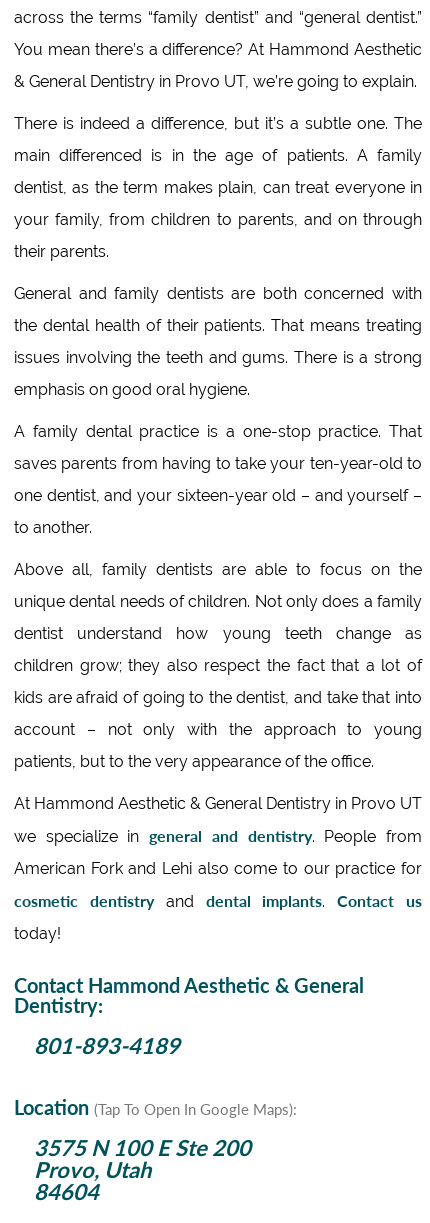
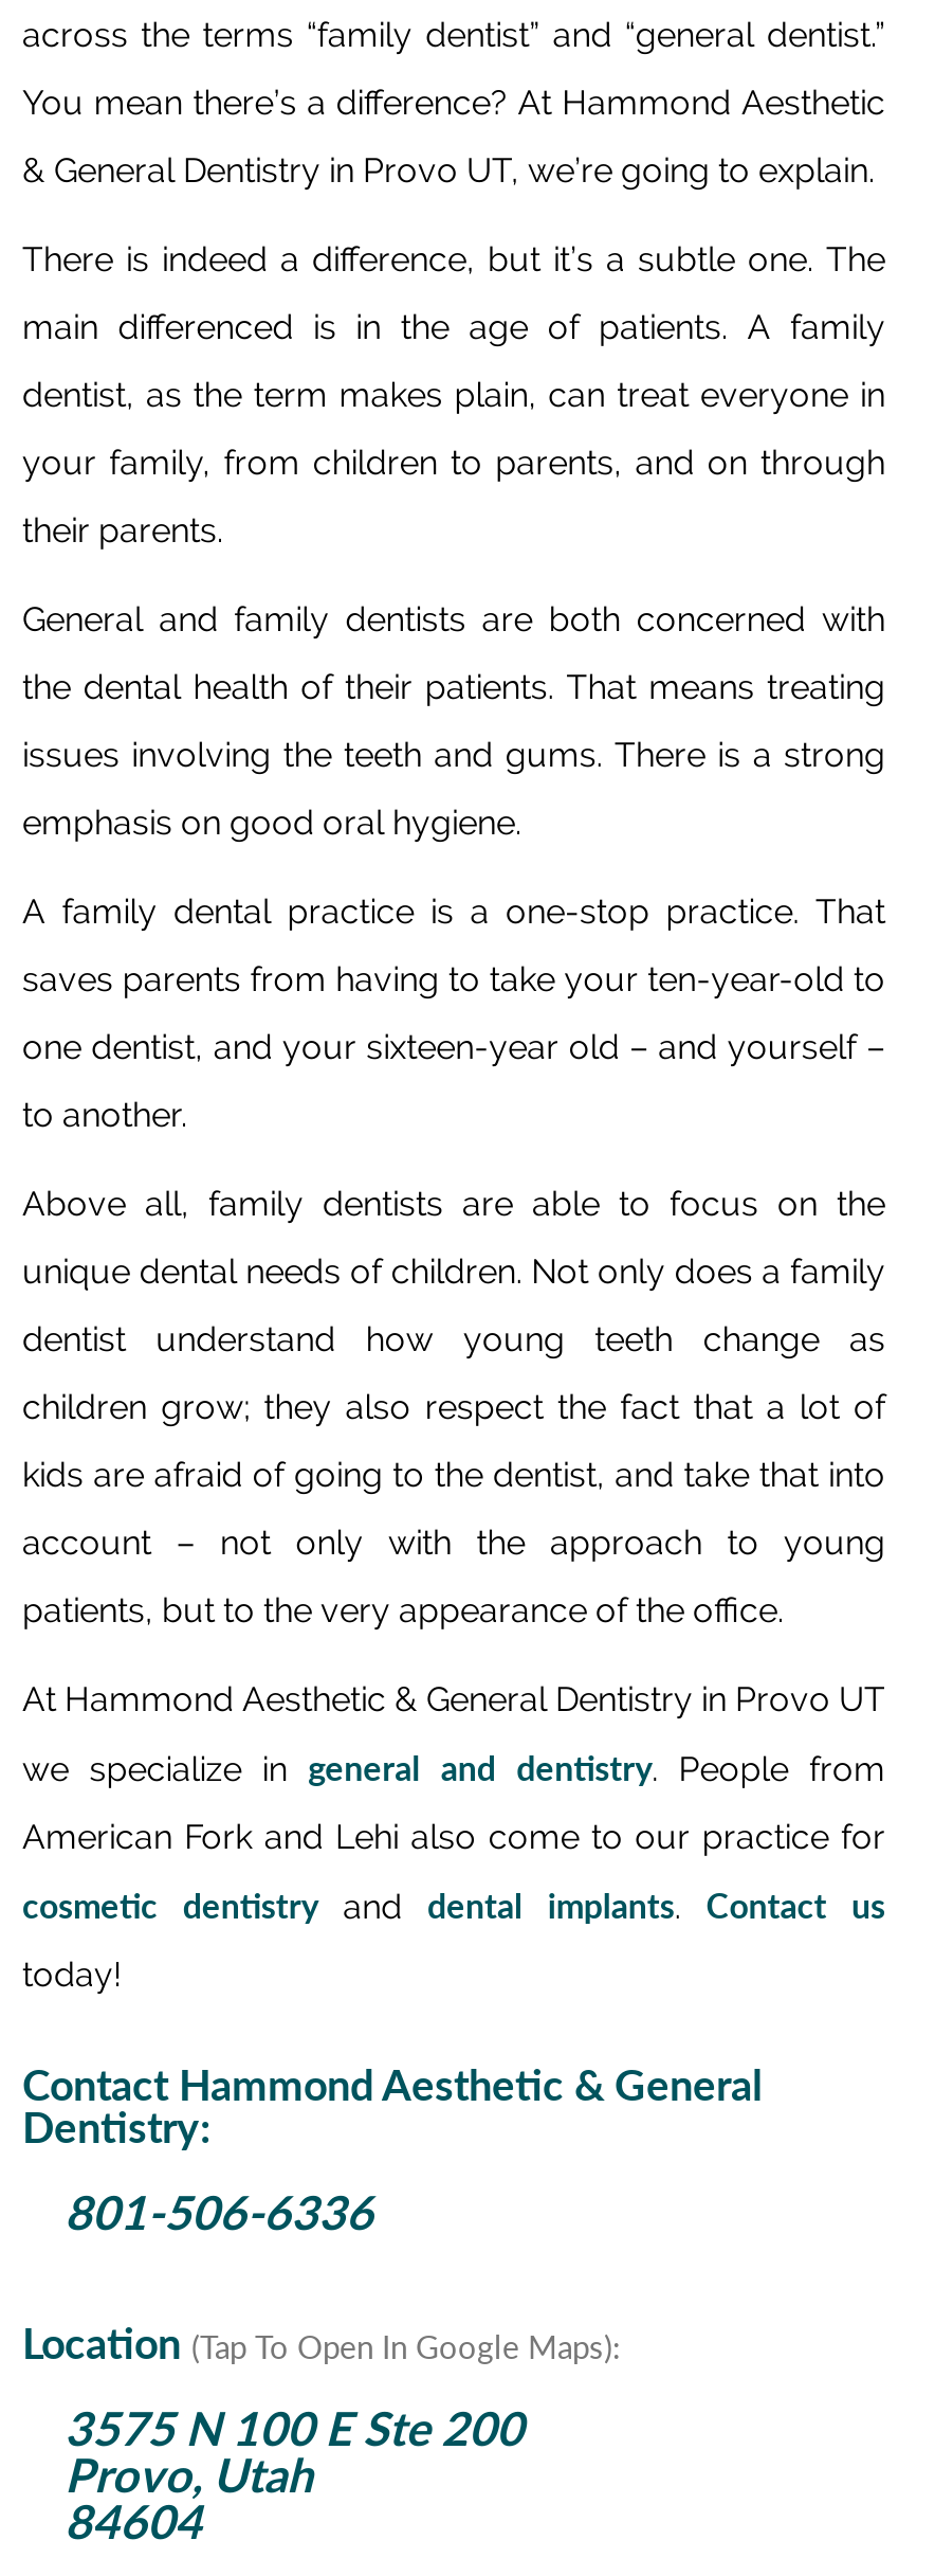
- 801-893-4189
+ 801-506-6336
